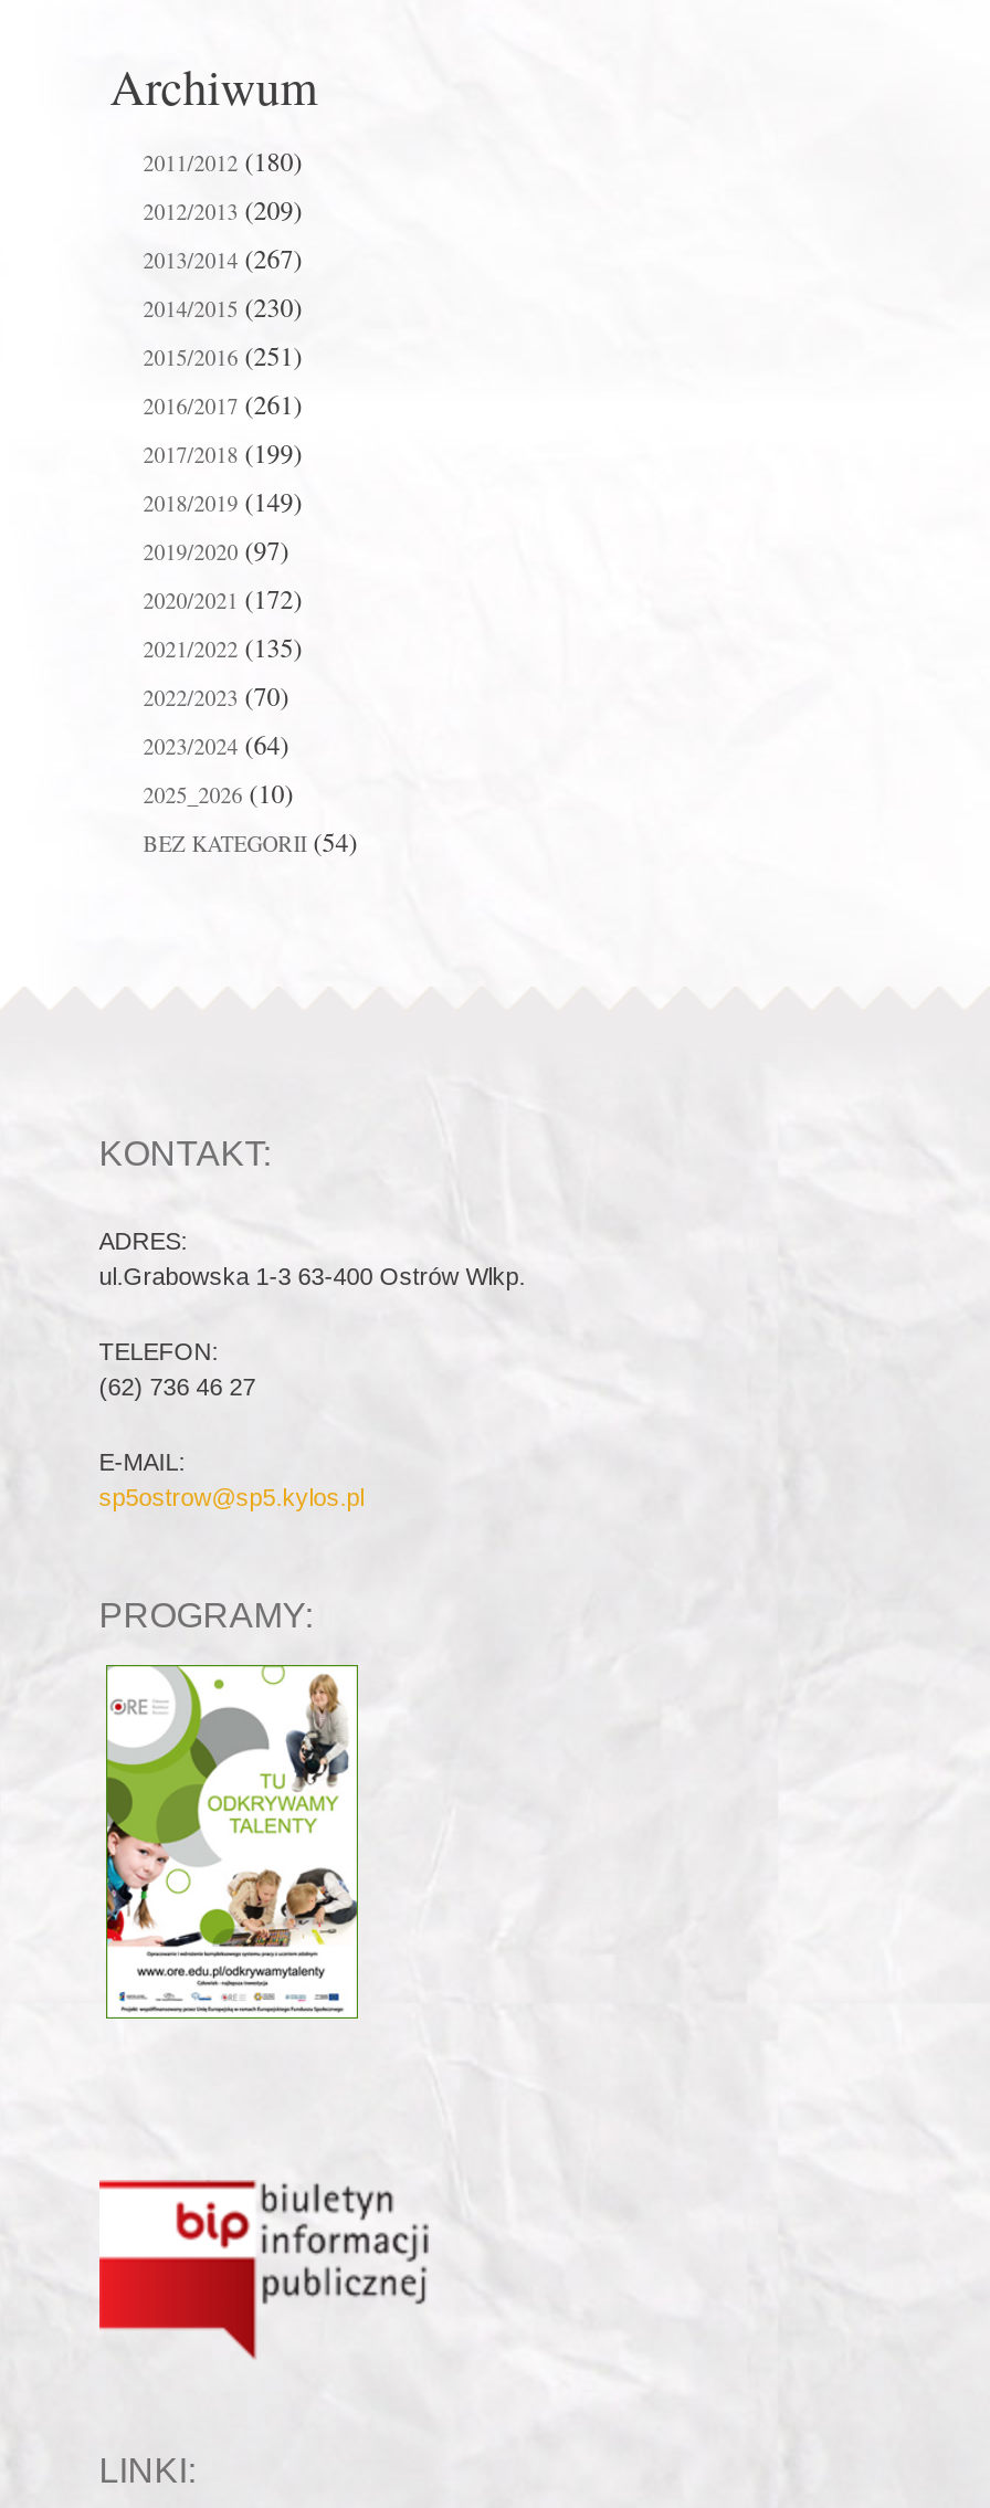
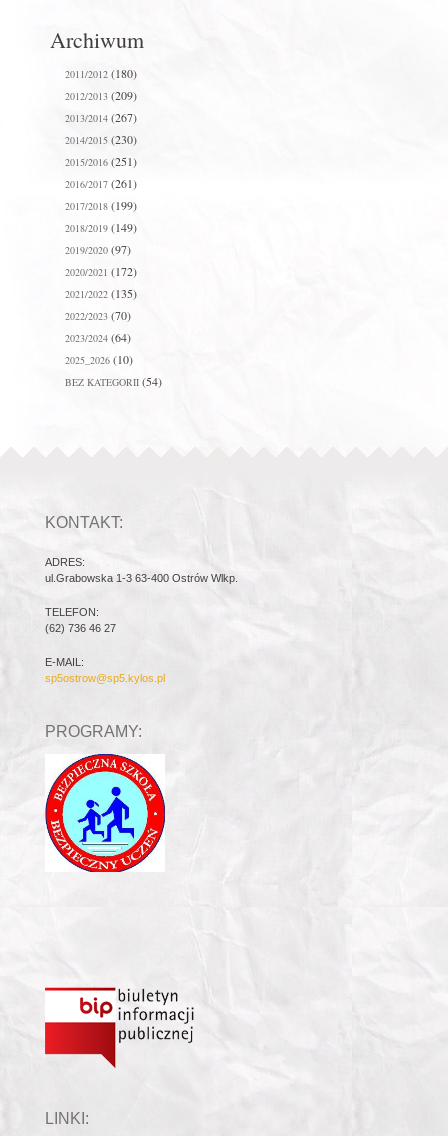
- [image]
+ [image]
